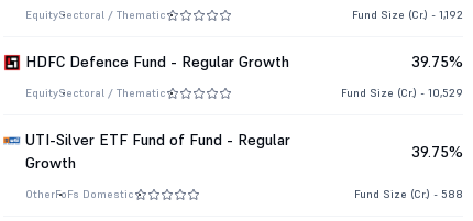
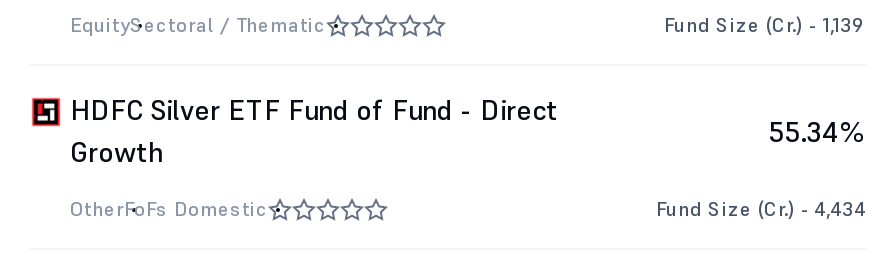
- Fund Size (Cr.) - 1,192
- HDFC Defence Fund - Regular Growth
- 39.75%
- EquitySectoral / Thematic
- Fund Size (Cr.) - 10,529
- UTI-Silver ETF Fund of Fund - Regular
+ Fund Size (Cr.) - 1,139
+ HDFC Silver ETF Fund of Fund - Direct

- 39.75%
+ 55.34%

- Fund Size (Cr.) - 588
+ Fund Size (Cr.) - 4,434
